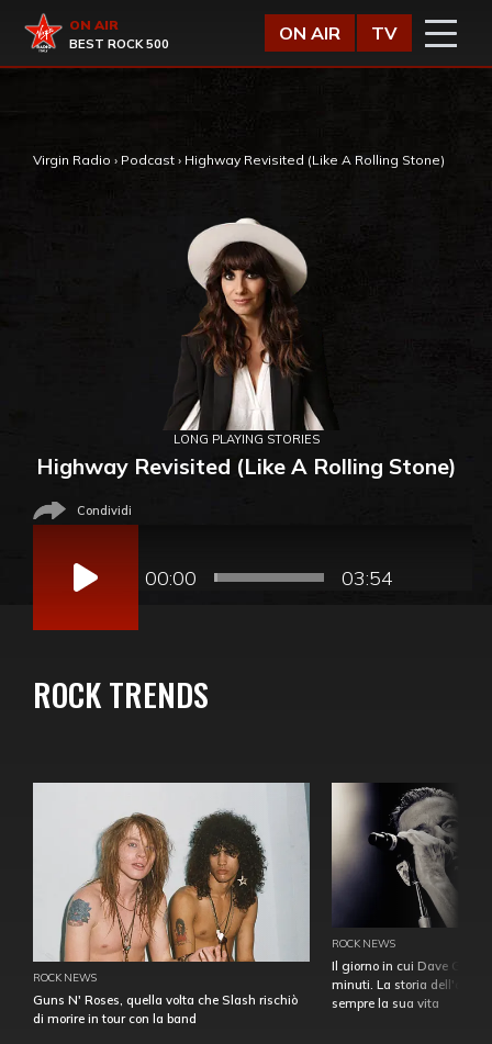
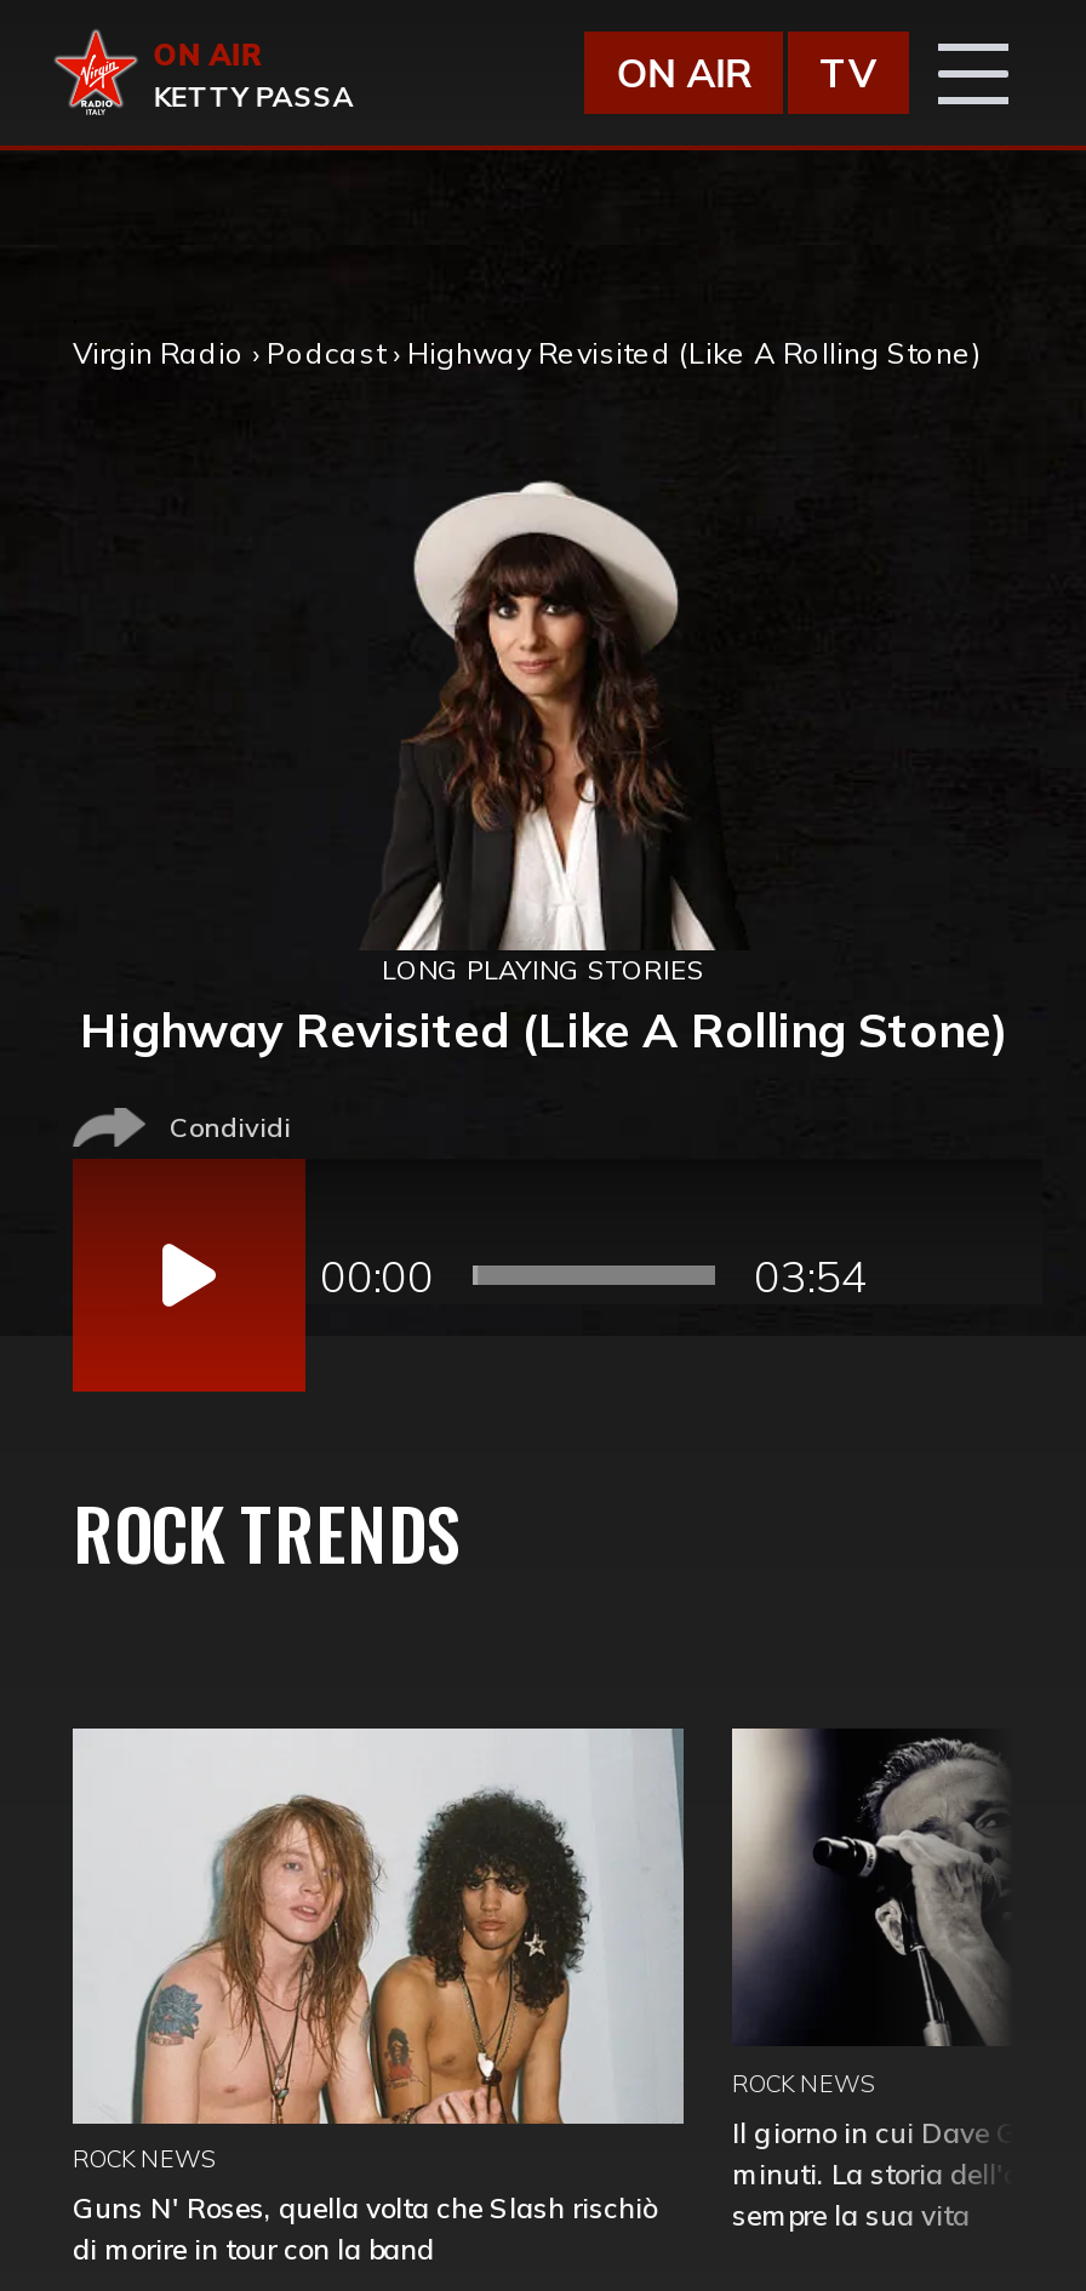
- BEST ROCK 500
+ KETTY PASSA
